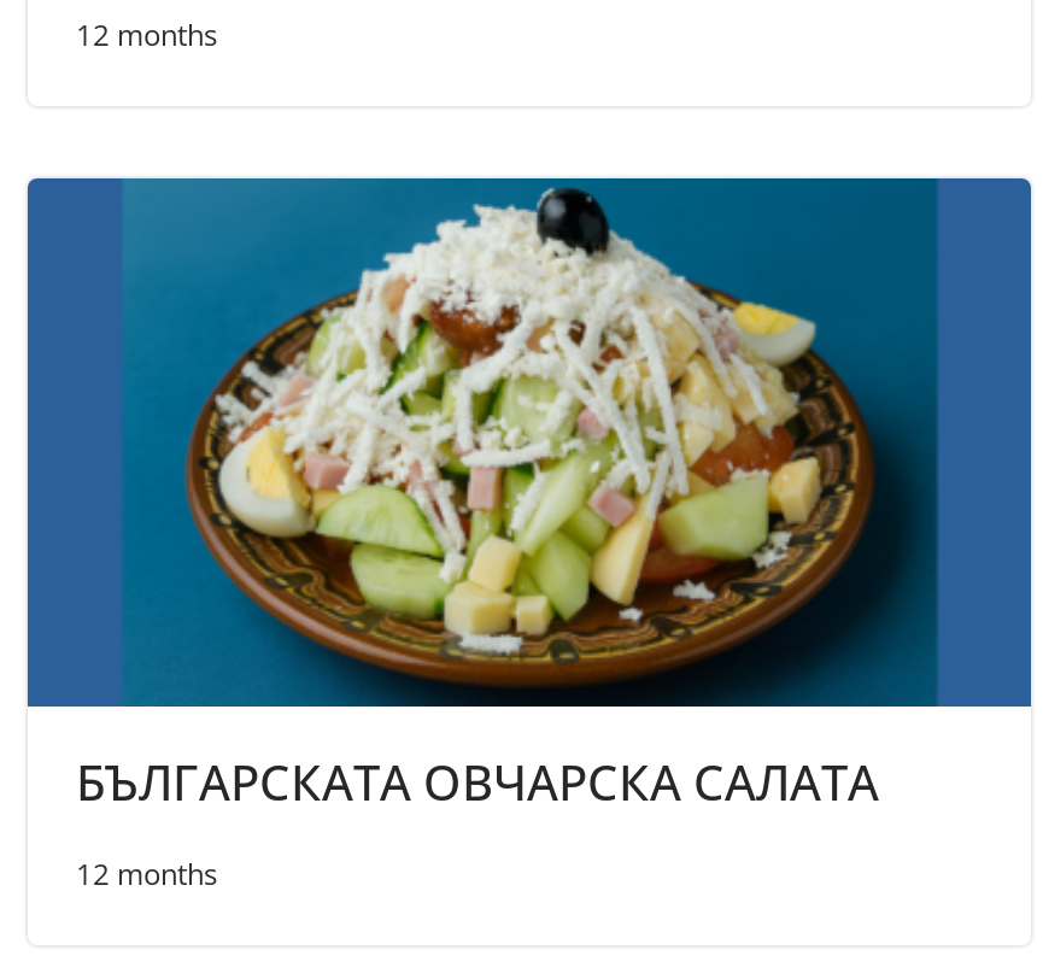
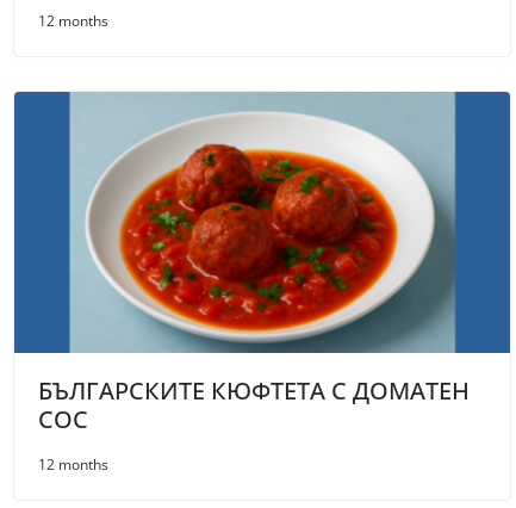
- [image]
- БЪЛГАРСКАТА ОВЧАРСКА САЛАТА
+ [image]
+ БЪЛГАРСКИТЕ КЮФТЕТА С ДОМАТЕН
+ СОС
